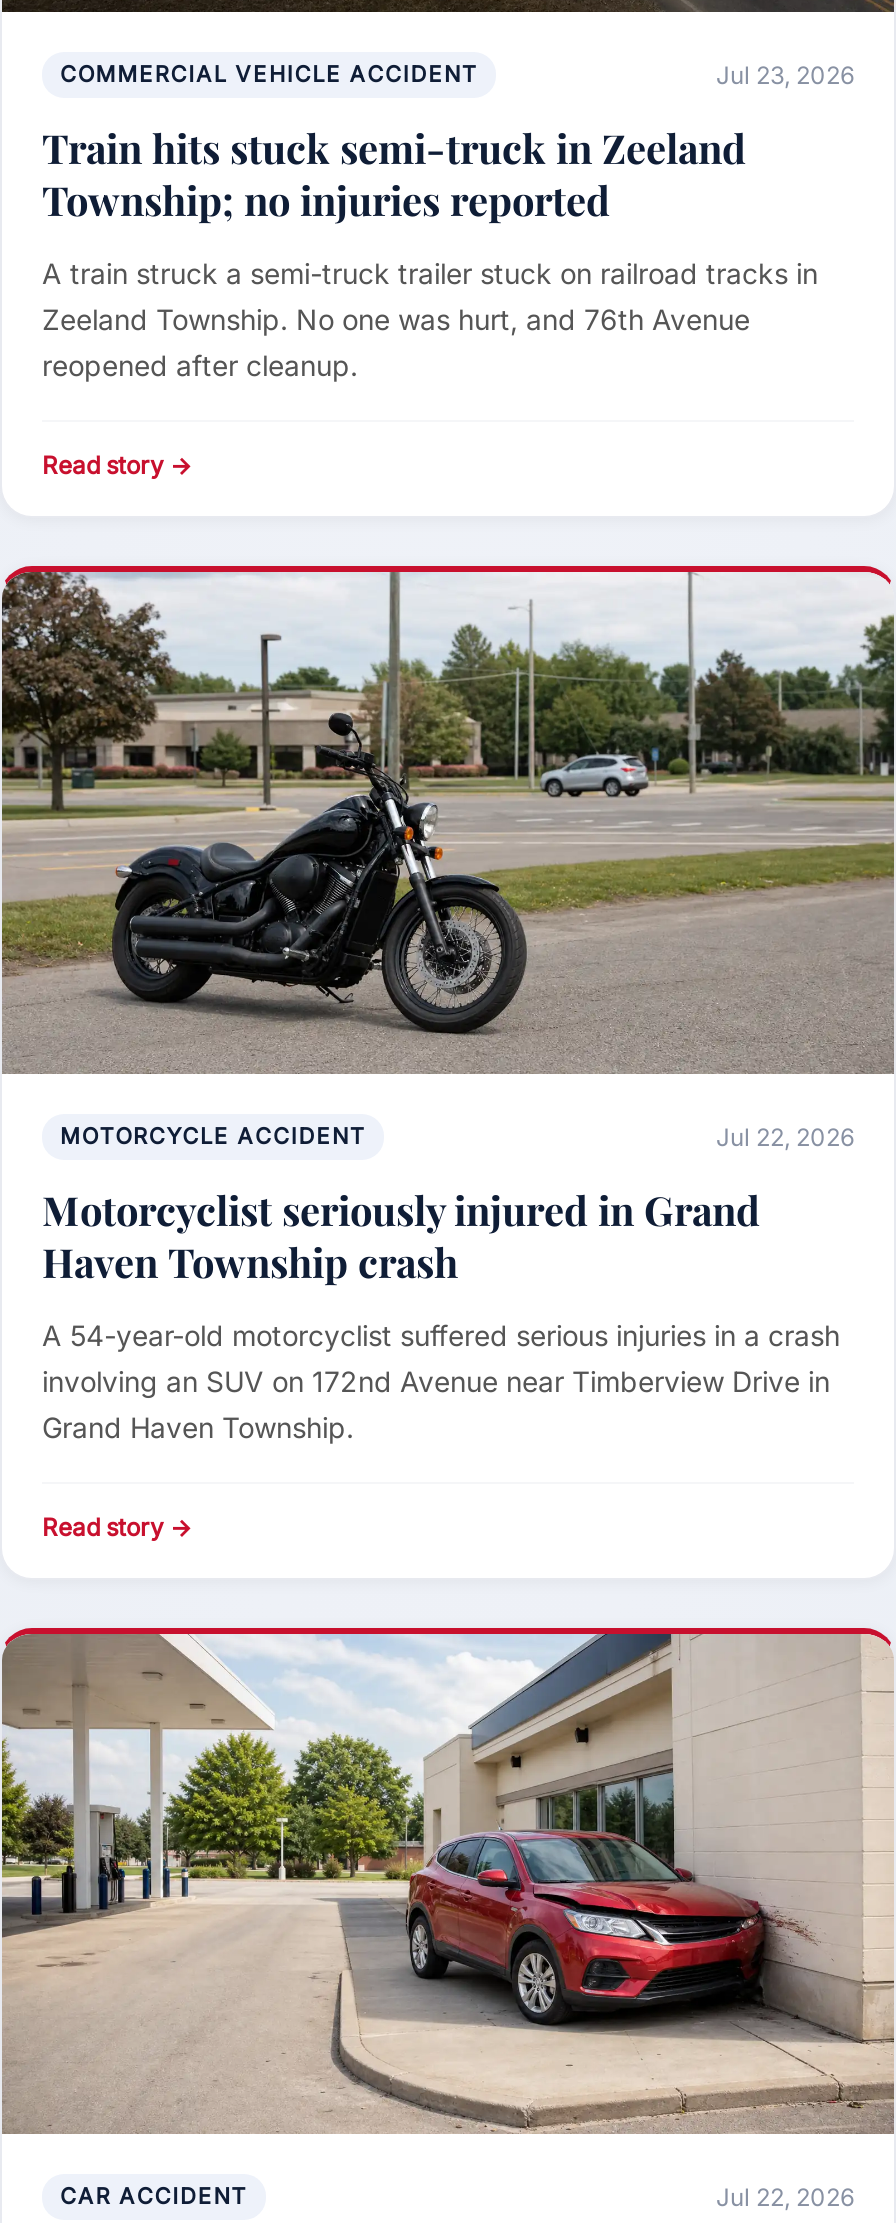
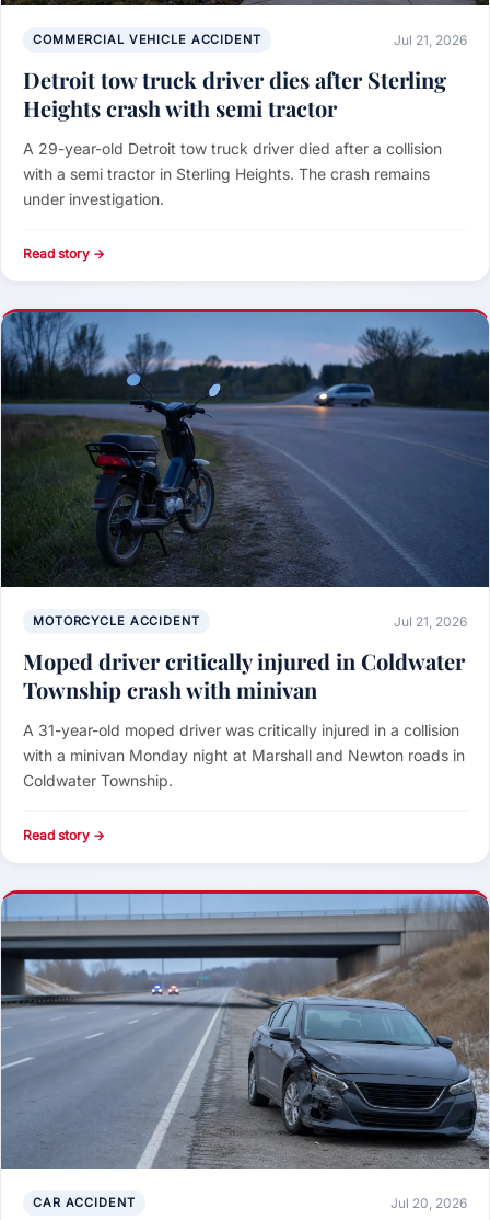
- Jul 23, 2026
+ Jul 21, 2026

- Train hits stuck semi-truck in Zeeland
- Township; no injuries reported
+ Detroit tow truck driver dies after Sterling
+ Heights crash with semi tractor

- A train struck a semi-truck trailer stuck on railroad tracks in
- Zeeland Township. No one was hurt, and 76th Avenue
- reopened after cleanup.
+ A 29-year-old Detroit tow truck driver died after a collision
+ with a semi tractor in Sterling Heights. The crash remains
+ under investigation.

- [image]
- Jul 22, 2026
+ [image]
+ Jul 21, 2026

- Motorcyclist seriously injured in Grand
- Haven Township crash
+ Moped driver critically injured in Coldwater
+ Township crash with minivan

- A 54-year-old motorcyclist suffered serious injuries in a crash
- involving an SUV on 172nd Avenue near Timberview Drive in
- Grand Haven Township.
+ A 31-year-old moped driver was critically injured in a collision
+ with a minivan Monday night at Marshall and Newton roads in
+ Coldwater Township.

- [image]
- Jul 22, 2026
+ [image]
+ Jul 20, 2026
